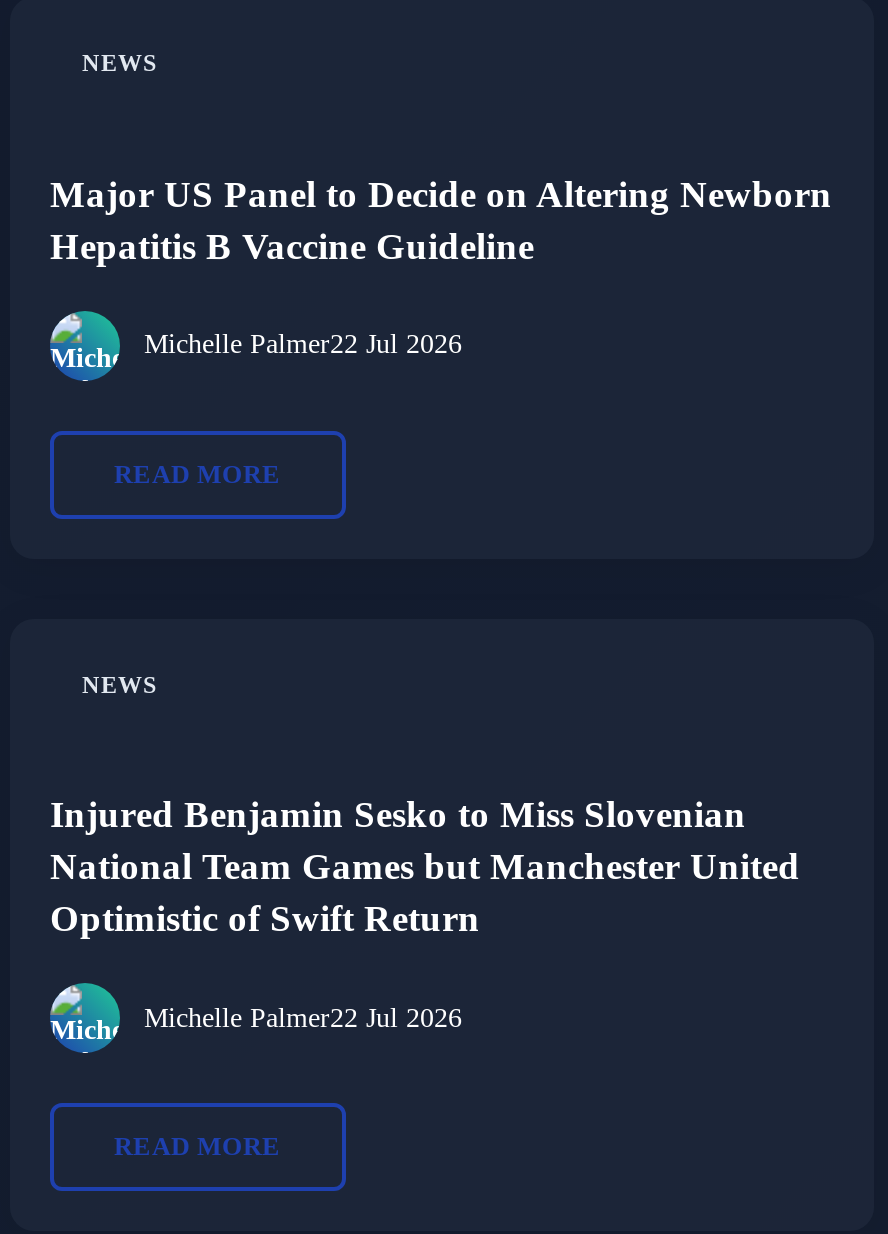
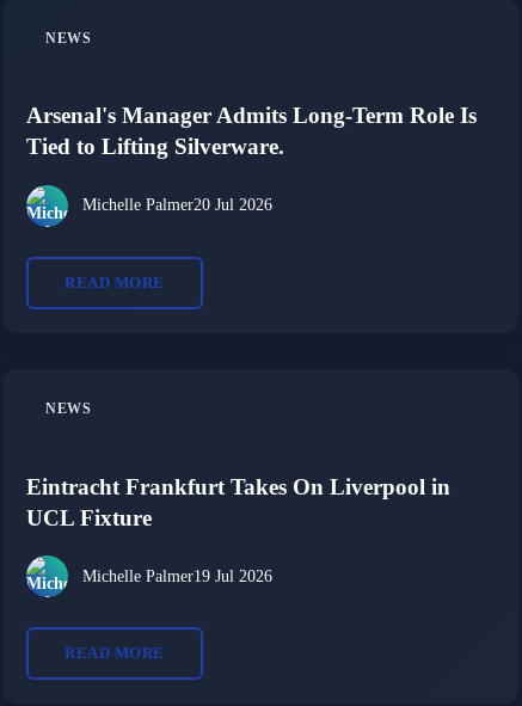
- Major US Panel to Decide on Altering Newborn
- Hepatitis B Vaccine Guideline
+ Arsenal's Manager Admits Long-Term Role Is
+ Tied to Lifting Silverware.

- Michelle Palmer22 Jul 2026
+ Michelle Palmer20 Jul 2026

- Injured Benjamin Sesko to Miss Slovenian
- National Team Games but Manchester United
- Optimistic of Swift Return
+ Eintracht Frankfurt Takes On Liverpool in
+ UCL Fixture

- Michelle Palmer22 Jul 2026
+ Michelle Palmer19 Jul 2026
